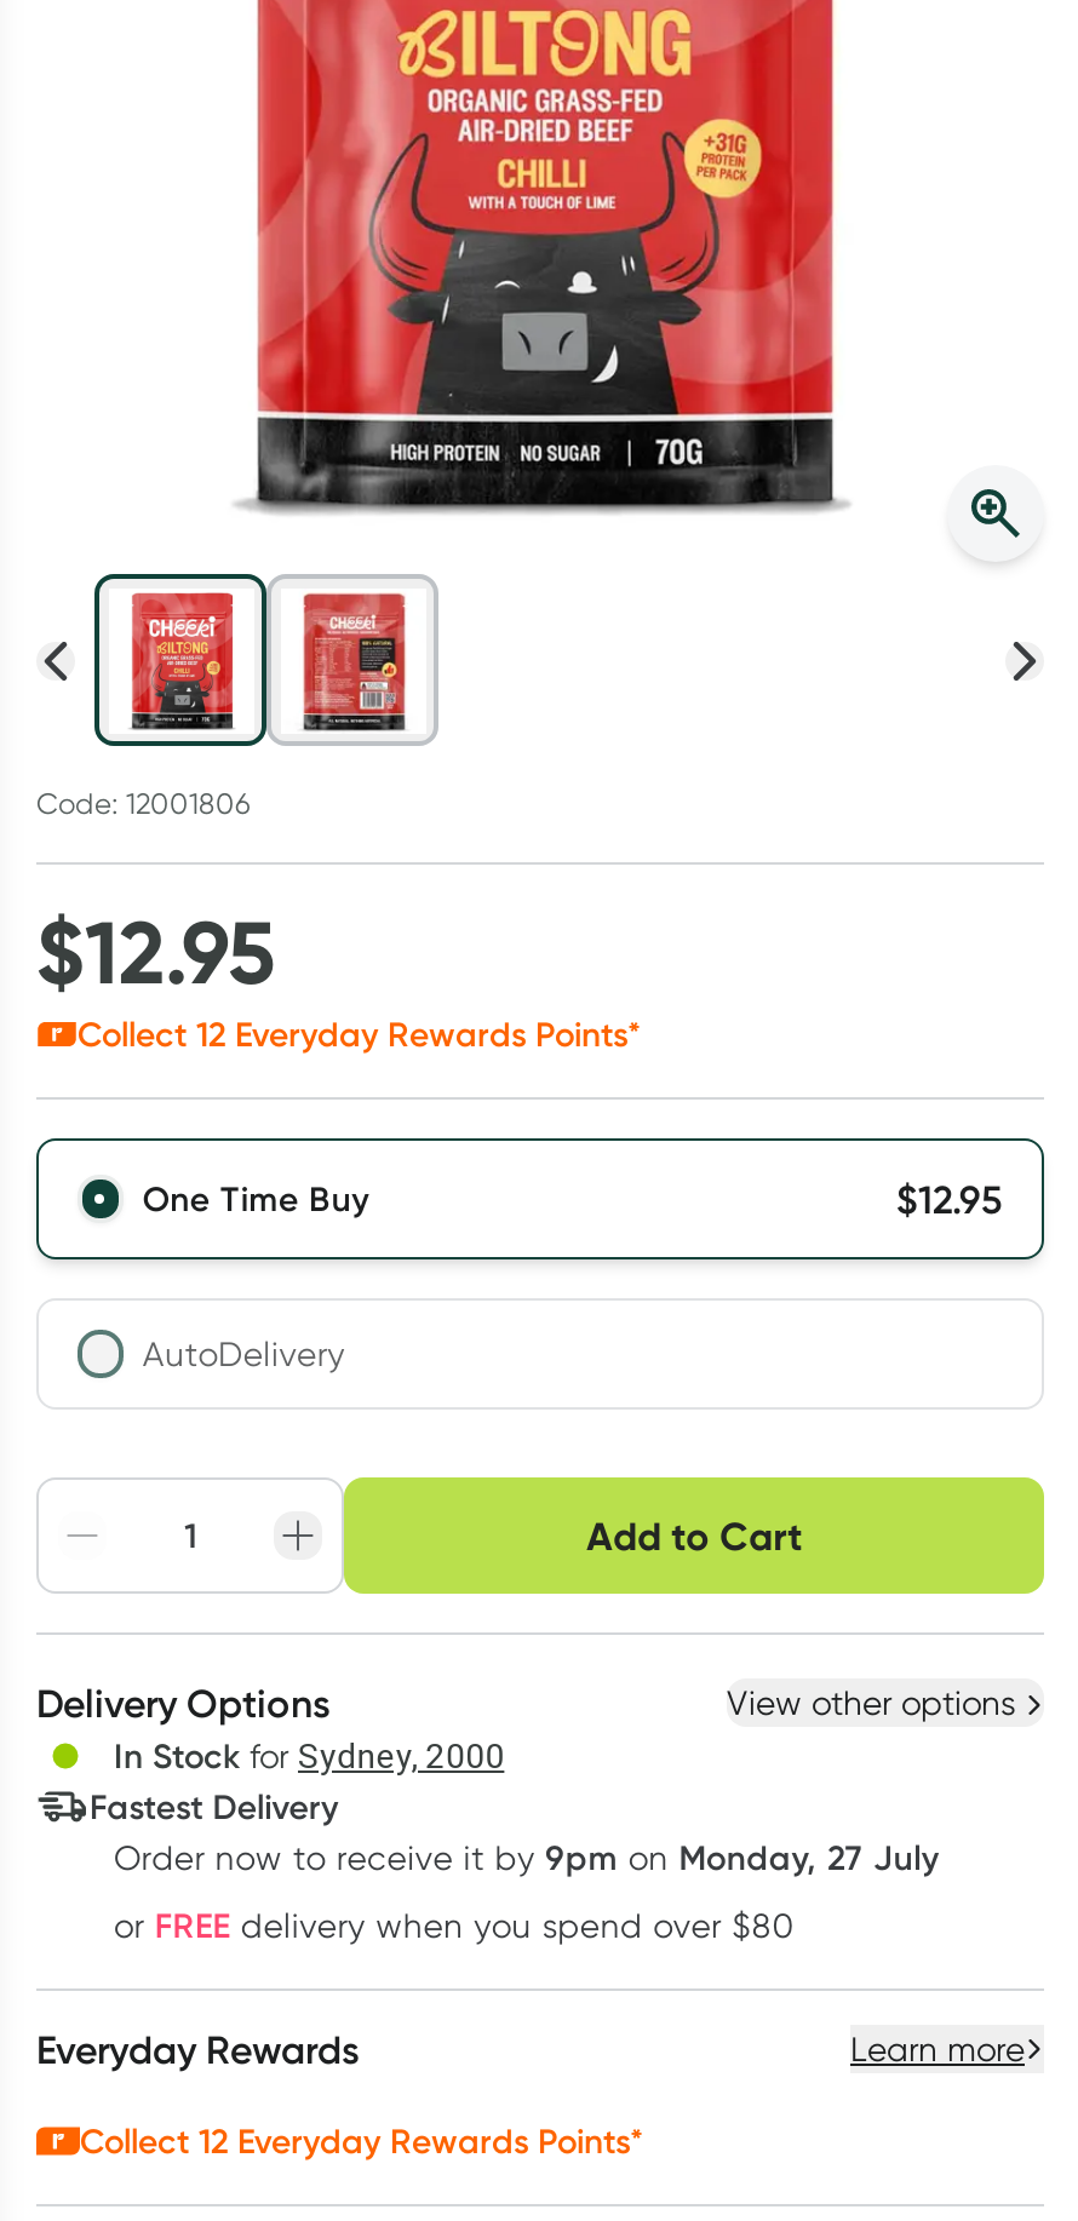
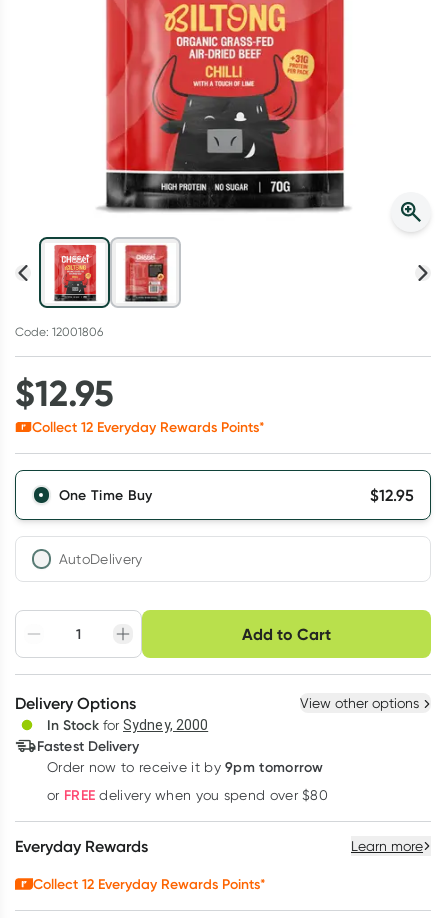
- Order now to receive it by 9pm on Monday, 27 July
+ Order now to receive it by 9pm tomorrow
